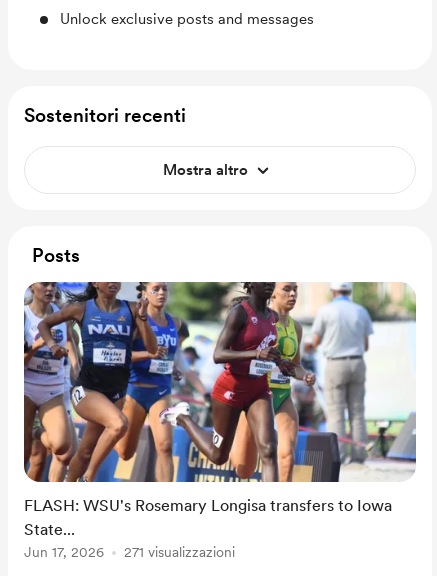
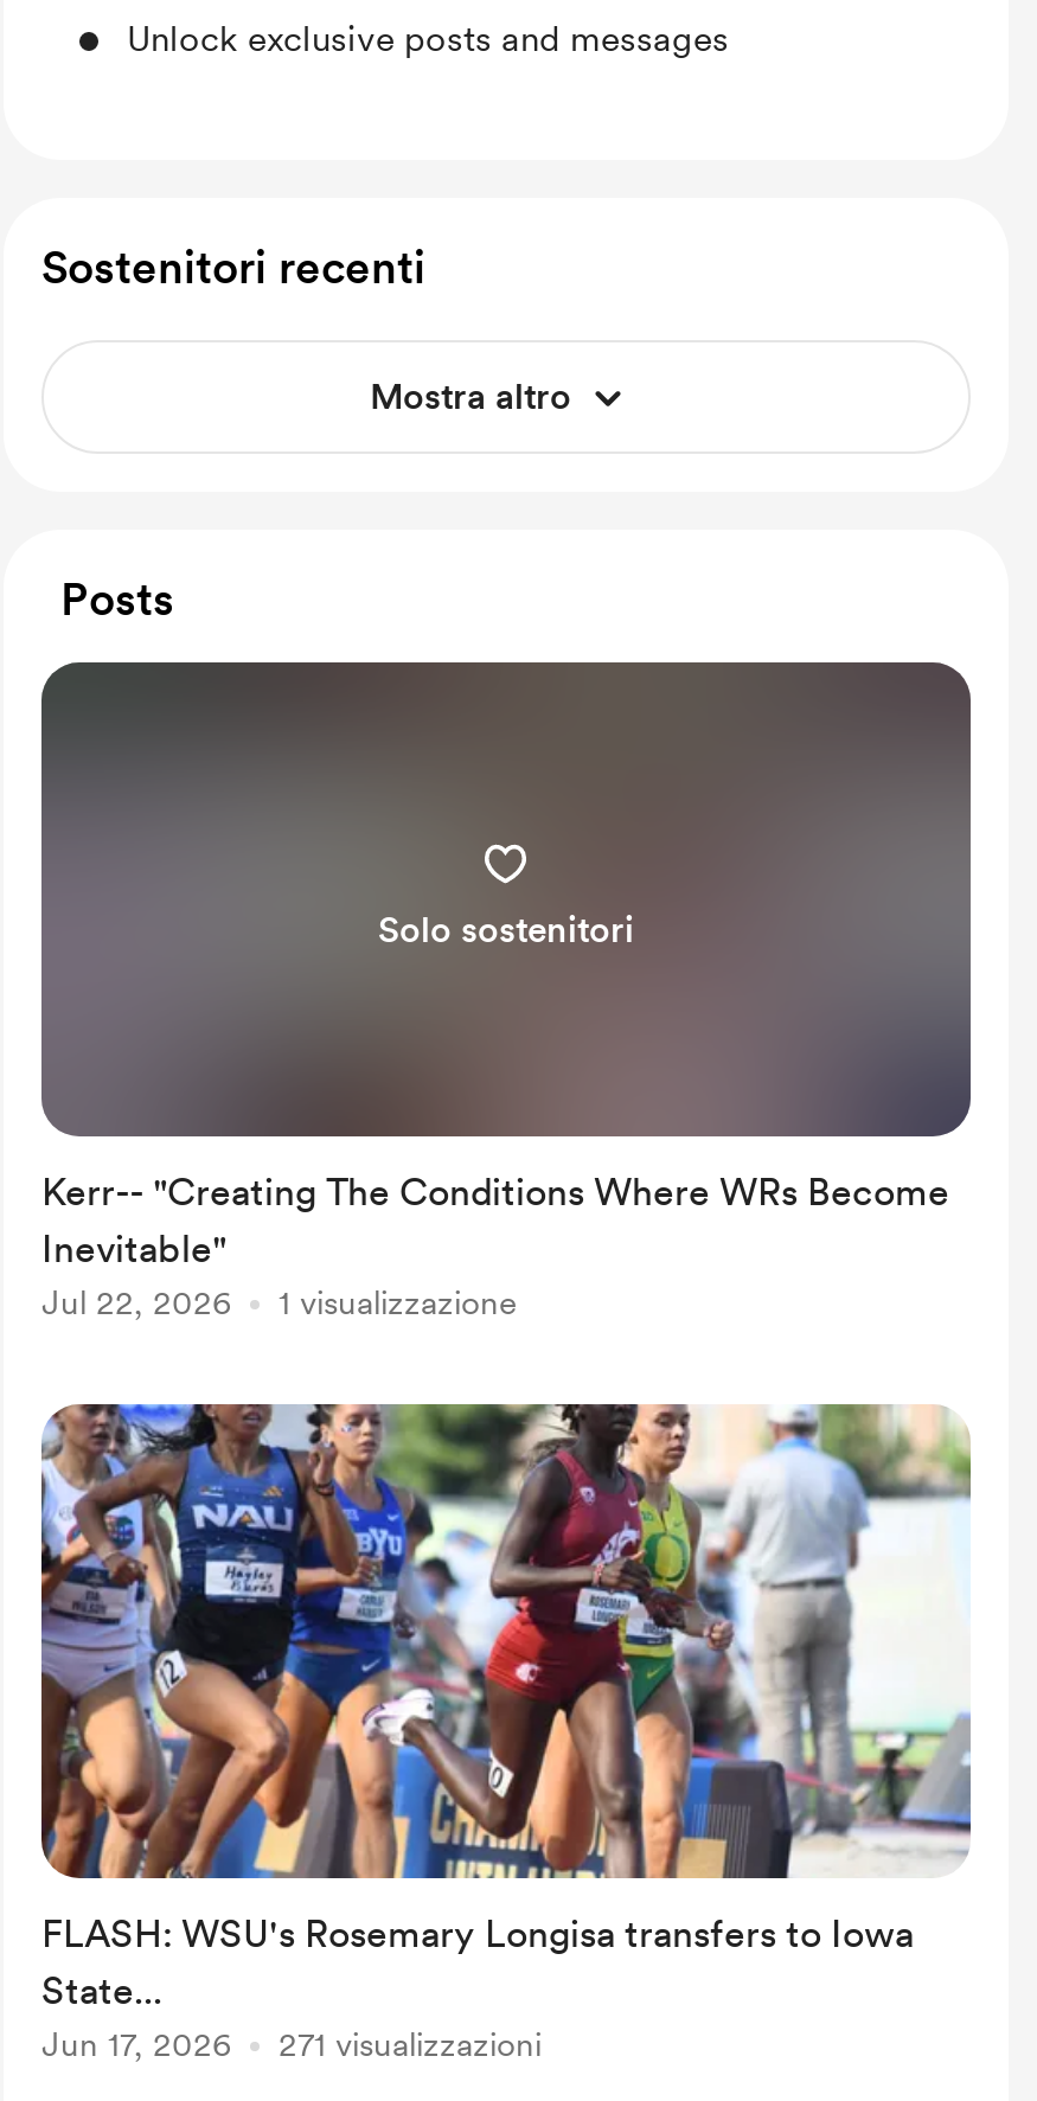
+ [image]
+ Solo sostenitori

+ Kerr-- "Creating The Conditions Where WRs Become
+ Inevitable"
+ Jul 22, 2026
+ 1 visualizzazione
